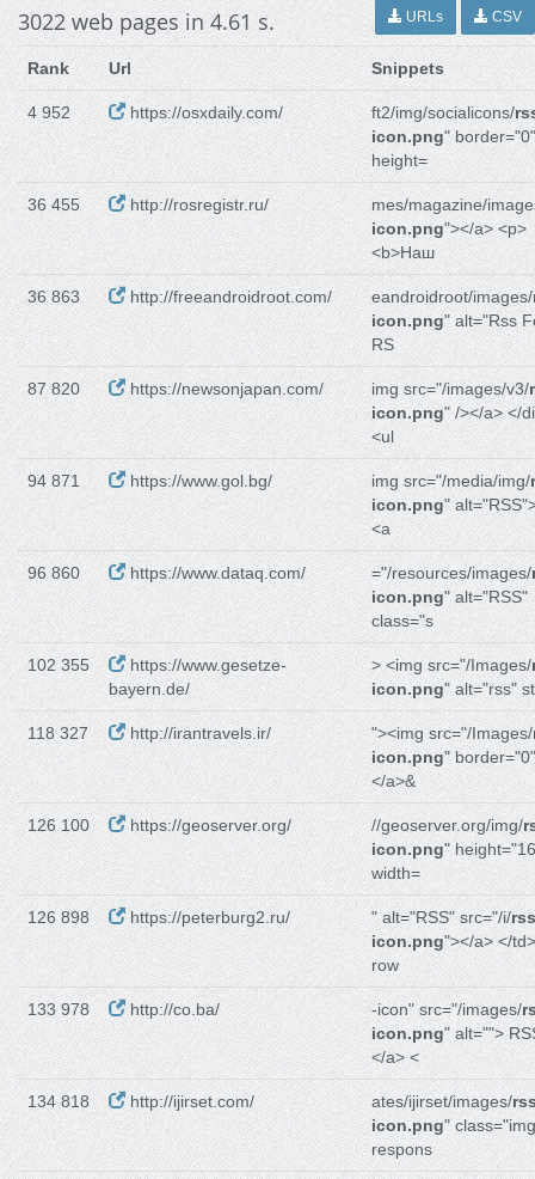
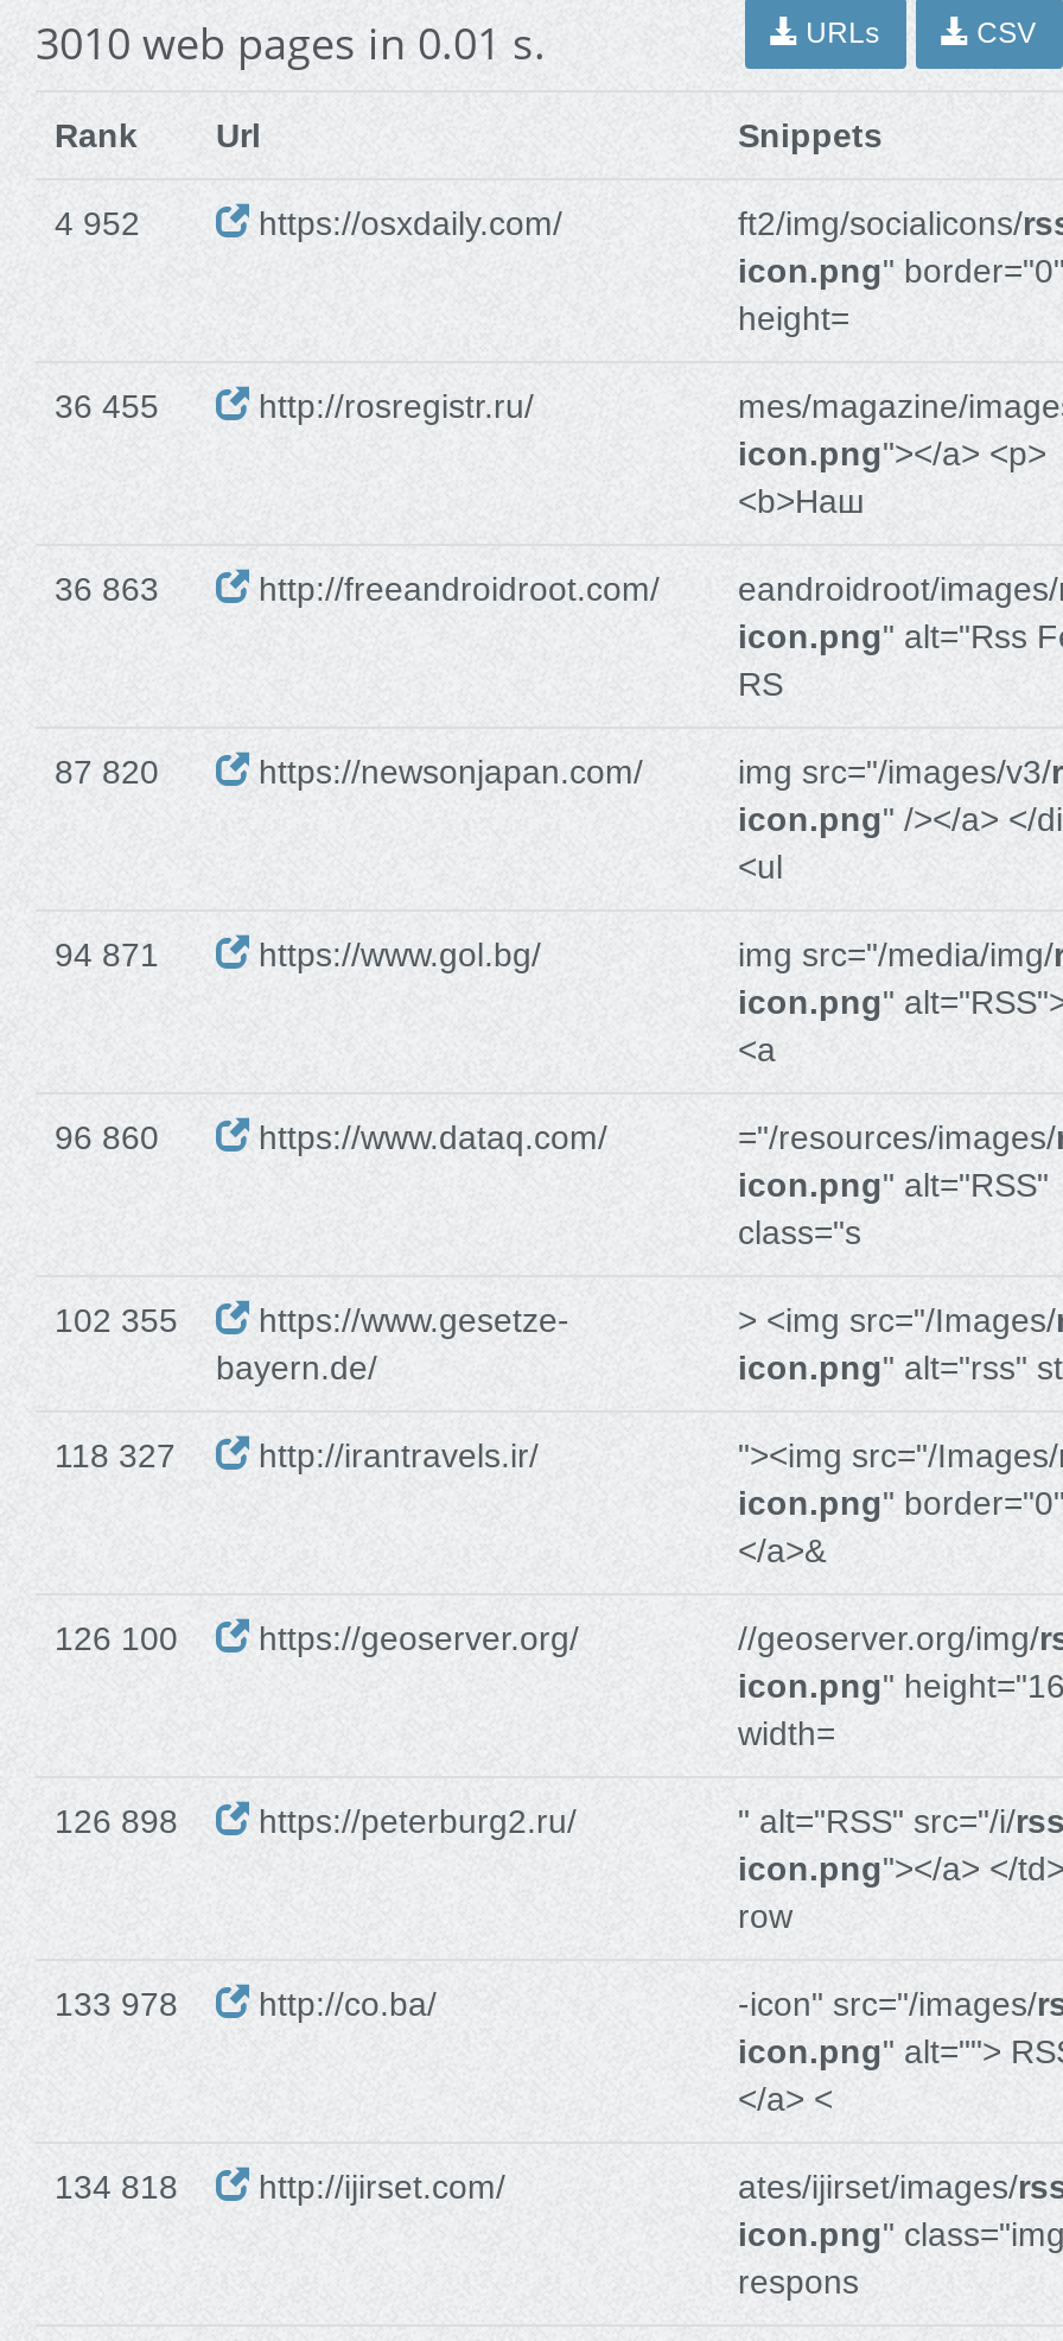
- 3022 web pages in 4.61 s.
+ 3010 web pages in 0.01 s.
